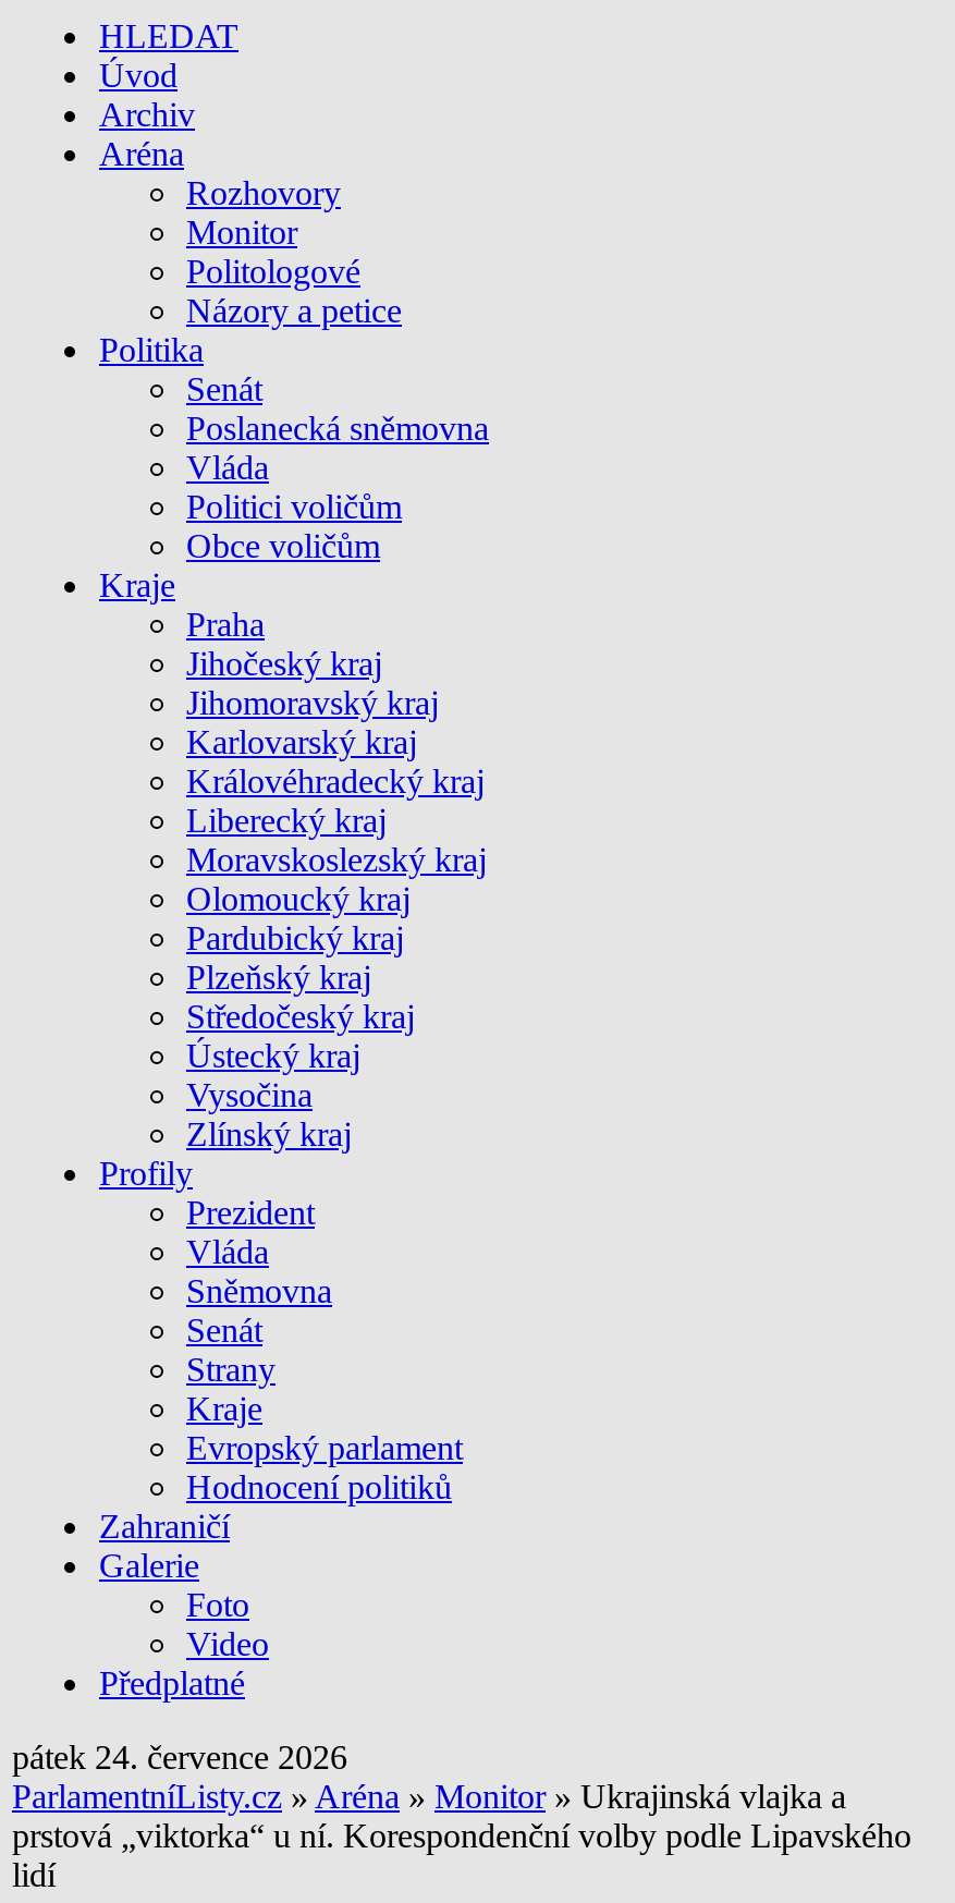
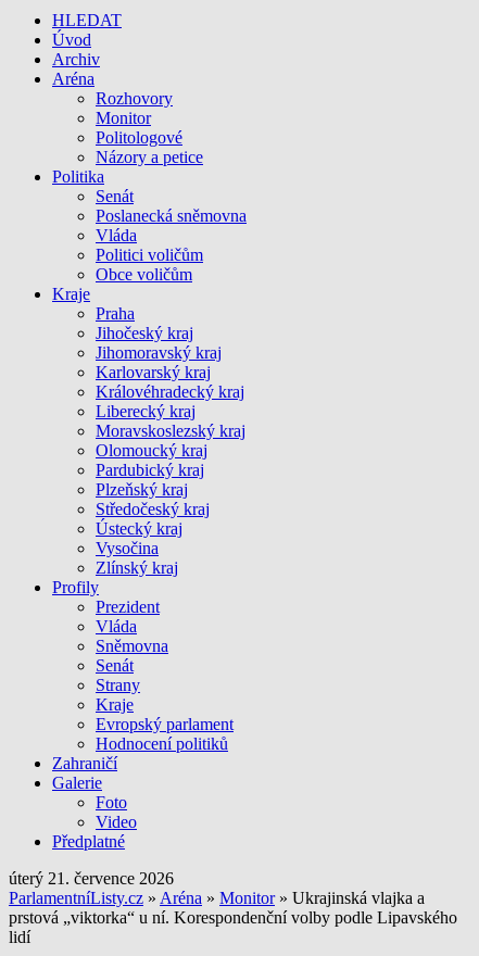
- pátek 24. července 2026
+ úterý 21. července 2026
